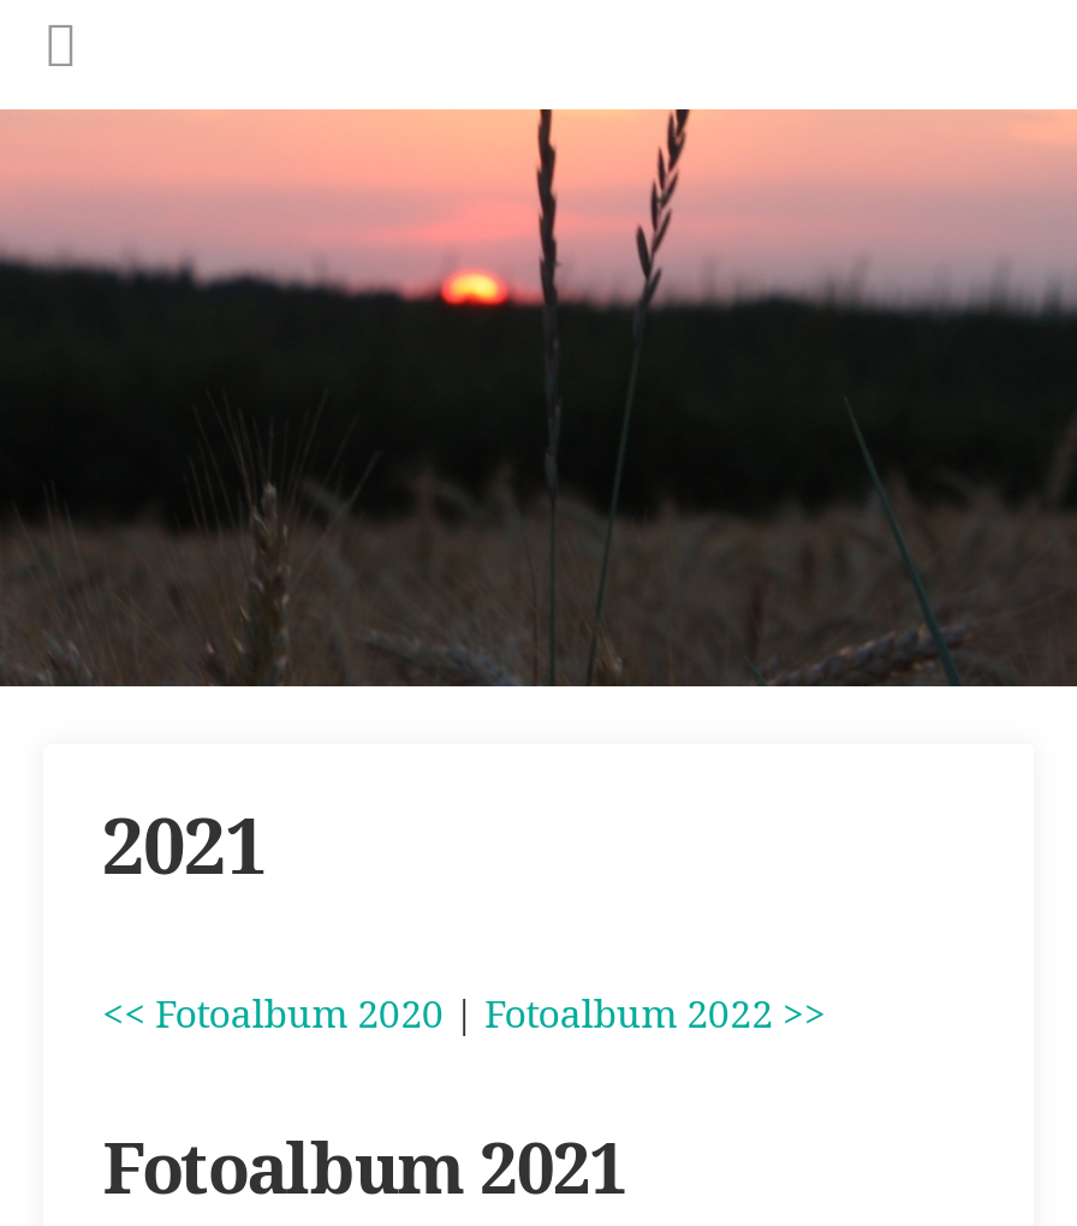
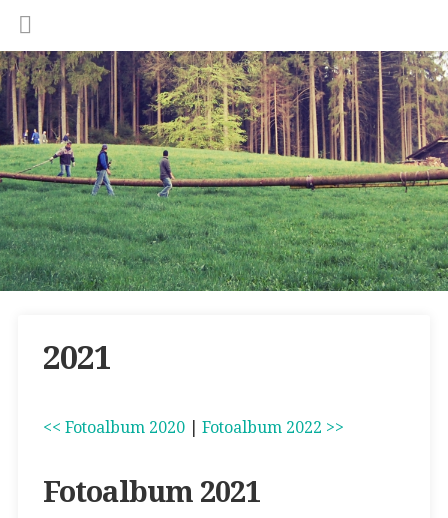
- [image]
+ [image]
